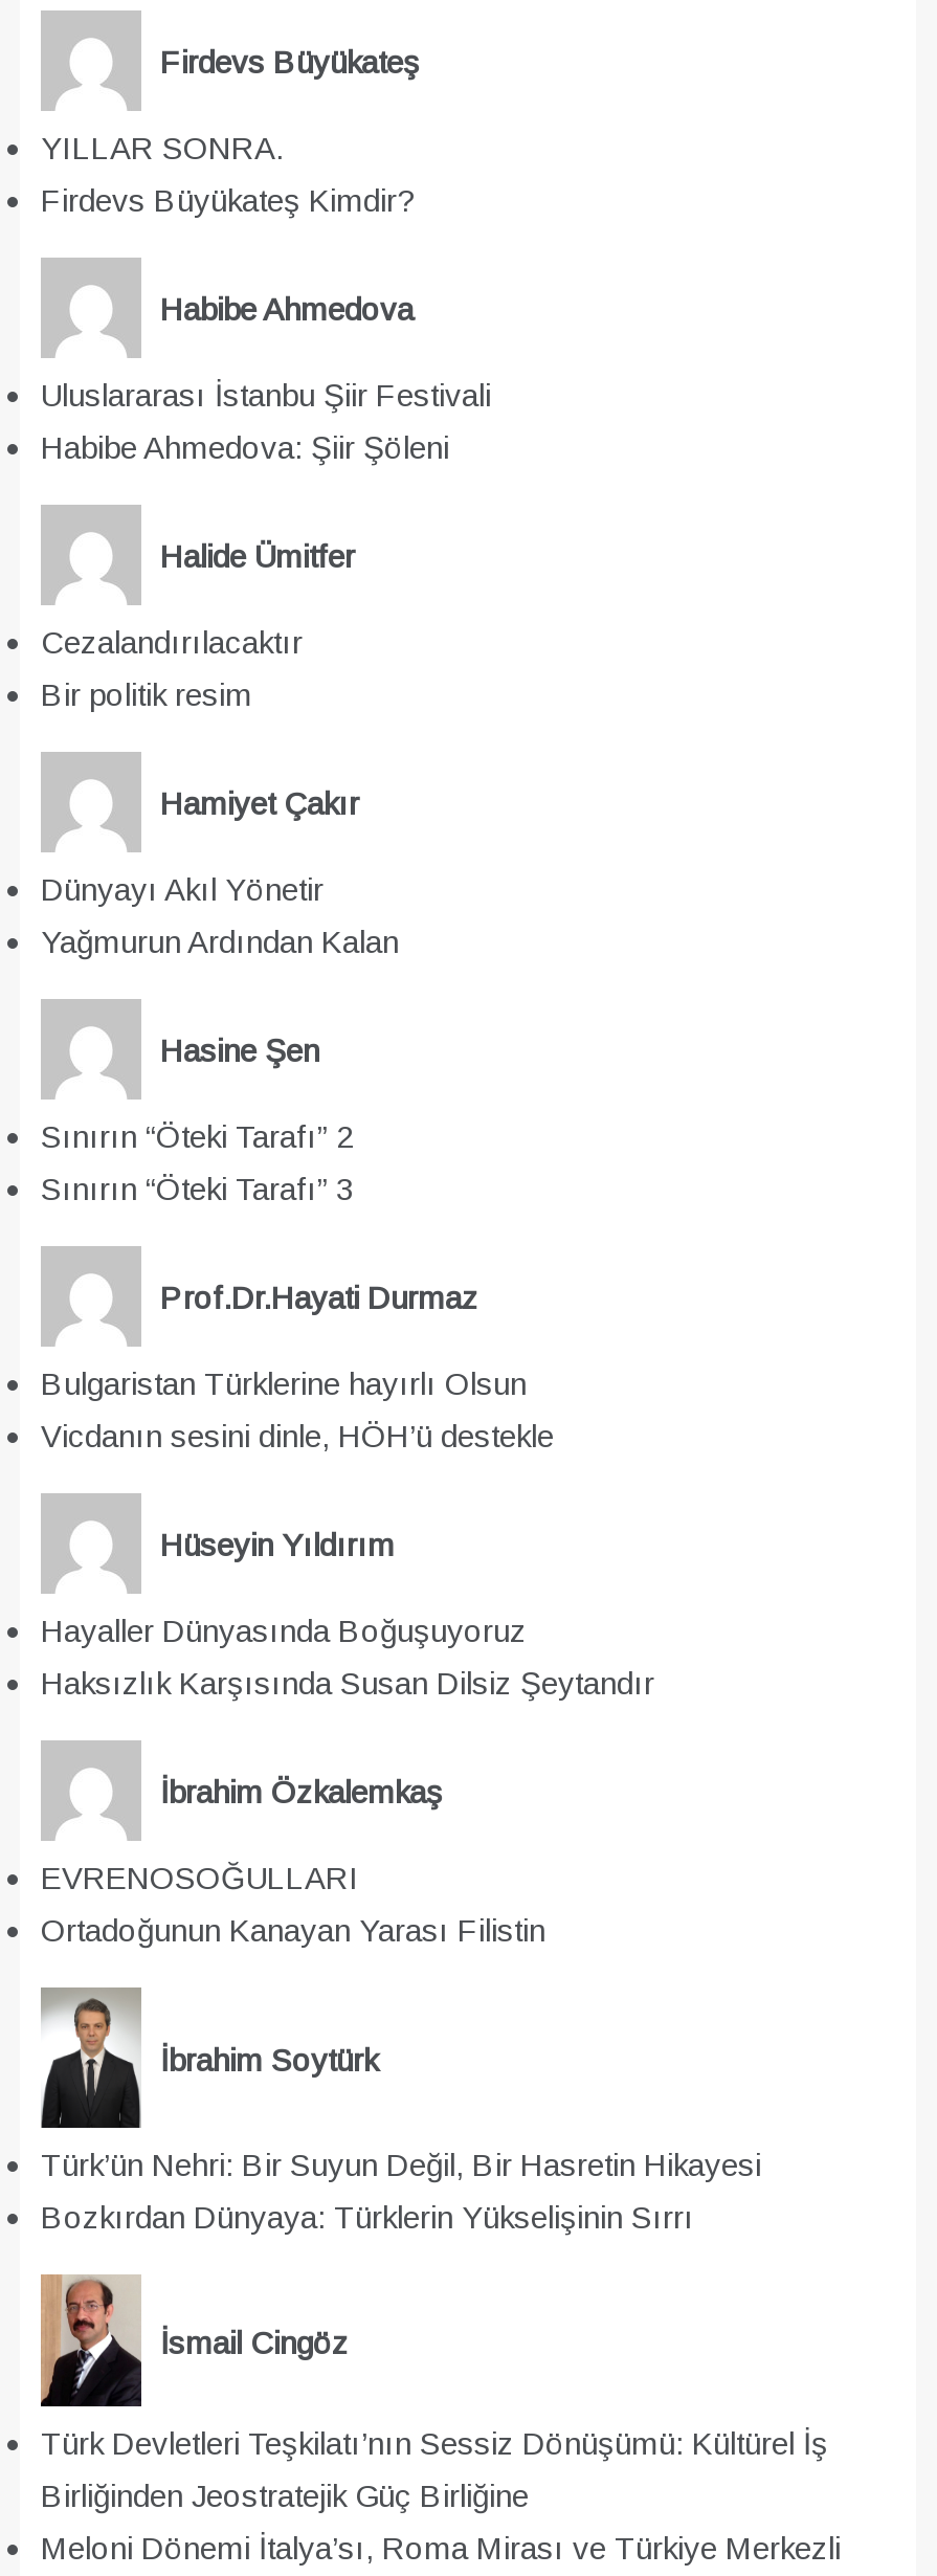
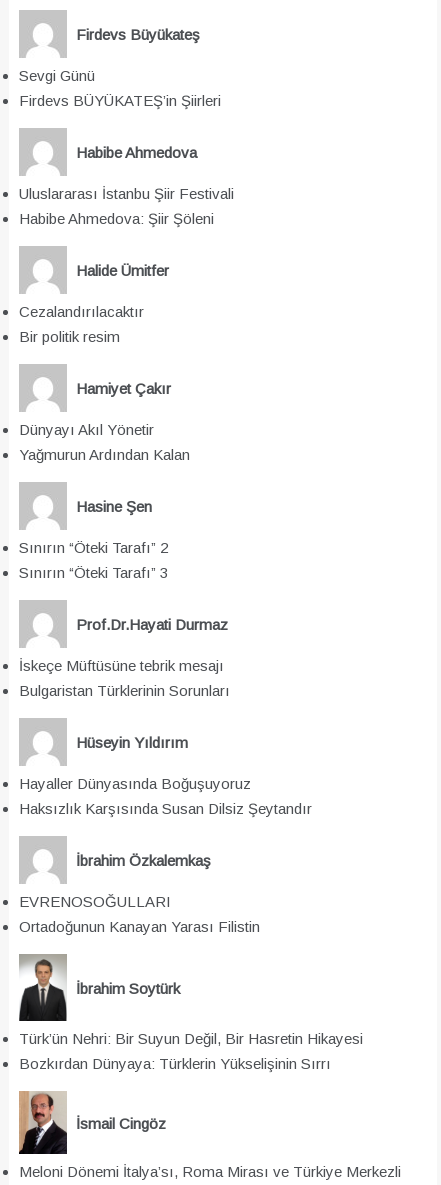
- YILLAR SONRA.
+ Sevgi Günü

- Firdevs Büyükateş Kimdir?
+ Firdevs BÜYÜKATEŞ’in Şiirleri

- Bulgaristan Türklerine hayırlı Olsun
+ İskeçe Müftüsüne tebrik mesajı

- Vicdanın sesini dinle, HÖH’ü destekle
+ Bulgaristan Türklerinin Sorunları

- Türk Devletleri Teşkilatı’nın Sessiz Dönüşümü: Kültürel İş
- Birliğinden Jeostratejik Güç Birliğine
